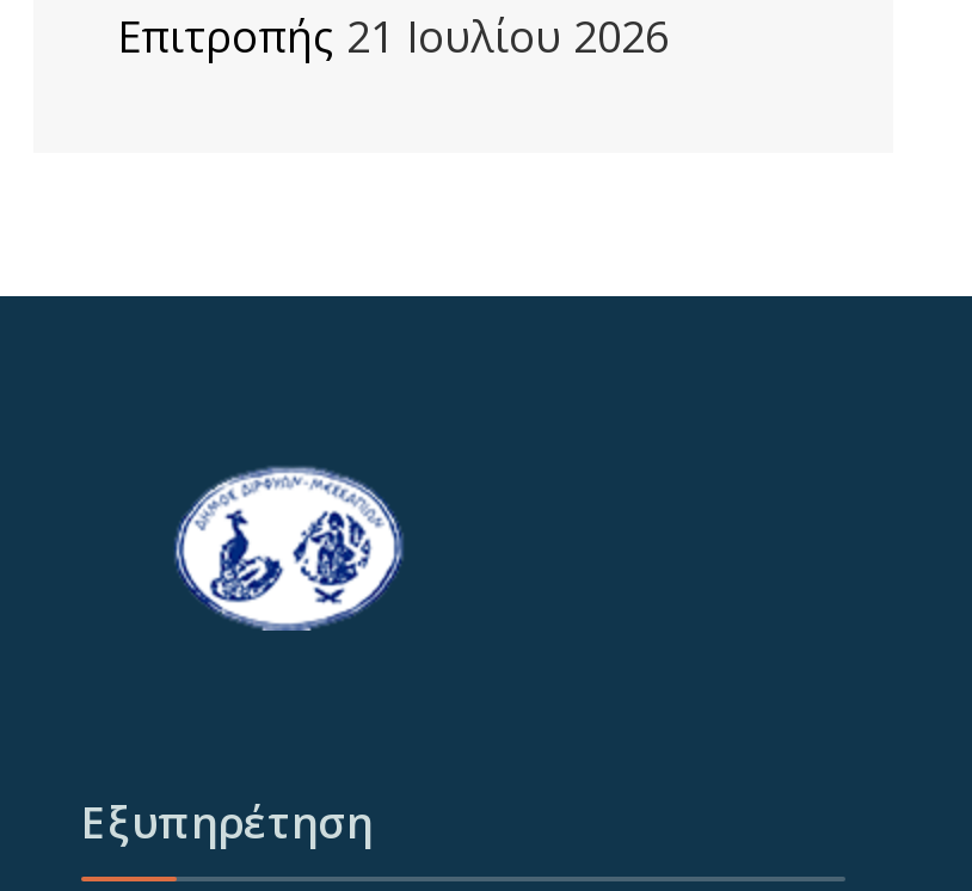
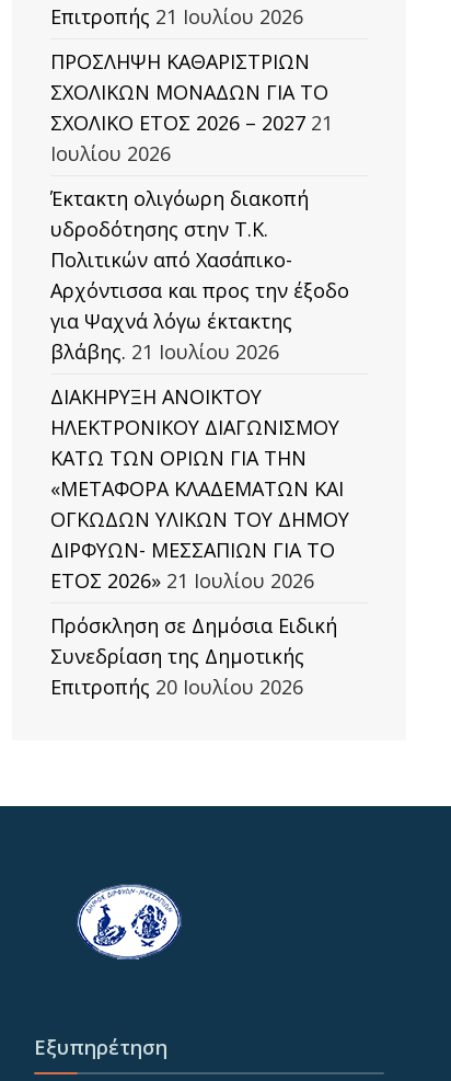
+ ΠΡΟΣΛΗΨΗ ΚΑΘΑΡΙΣΤΡΙΩΝ
+ ΣΧΟΛΙΚΩΝ ΜΟΝΑΔΩΝ ΓΙΑ ΤΟ
+ ΣΧΟΛΙΚΟ ΕΤΟΣ 2026 – 2027 21
+ Ιουλίου 2026
+ Έκτακτη ολιγόωρη διακοπή
+ υδροδότησης στην Τ.Κ.
+ Πολιτικών από Χασάπικο-
+ Αρχόντισσα και προς την έξοδο
+ για Ψαχνά λόγω έκτακτης
+ βλάβης. 21 Ιουλίου 2026
+ ΔΙΑΚΗΡΥΞΗ ΑΝΟΙΚΤΟΥ
+ ΗΛΕΚΤΡΟΝΙΚΟΥ ΔΙΑΓΩΝΙΣΜΟΥ
+ ΚΑΤΩ ΤΩΝ ΟΡΙΩΝ ΓΙΑ ΤΗΝ
+ «ΜΕΤΑΦΟΡΑ ΚΛΑΔΕΜΑΤΩΝ ΚΑΙ
+ ΟΓΚΩΔΩΝ ΥΛΙΚΩΝ ΤΟΥ ΔΗΜΟΥ
+ ΔΙΡΦΥΩΝ- ΜΕΣΣΑΠΙΩΝ ΓΙΑ ΤΟ
+ ΕΤΟΣ 2026» 21 Ιουλίου 2026
+ Πρόσκληση σε Δημόσια Ειδική
+ Συνεδρίαση της Δημοτικής
+ Επιτροπής 20 Ιουλίου 2026
